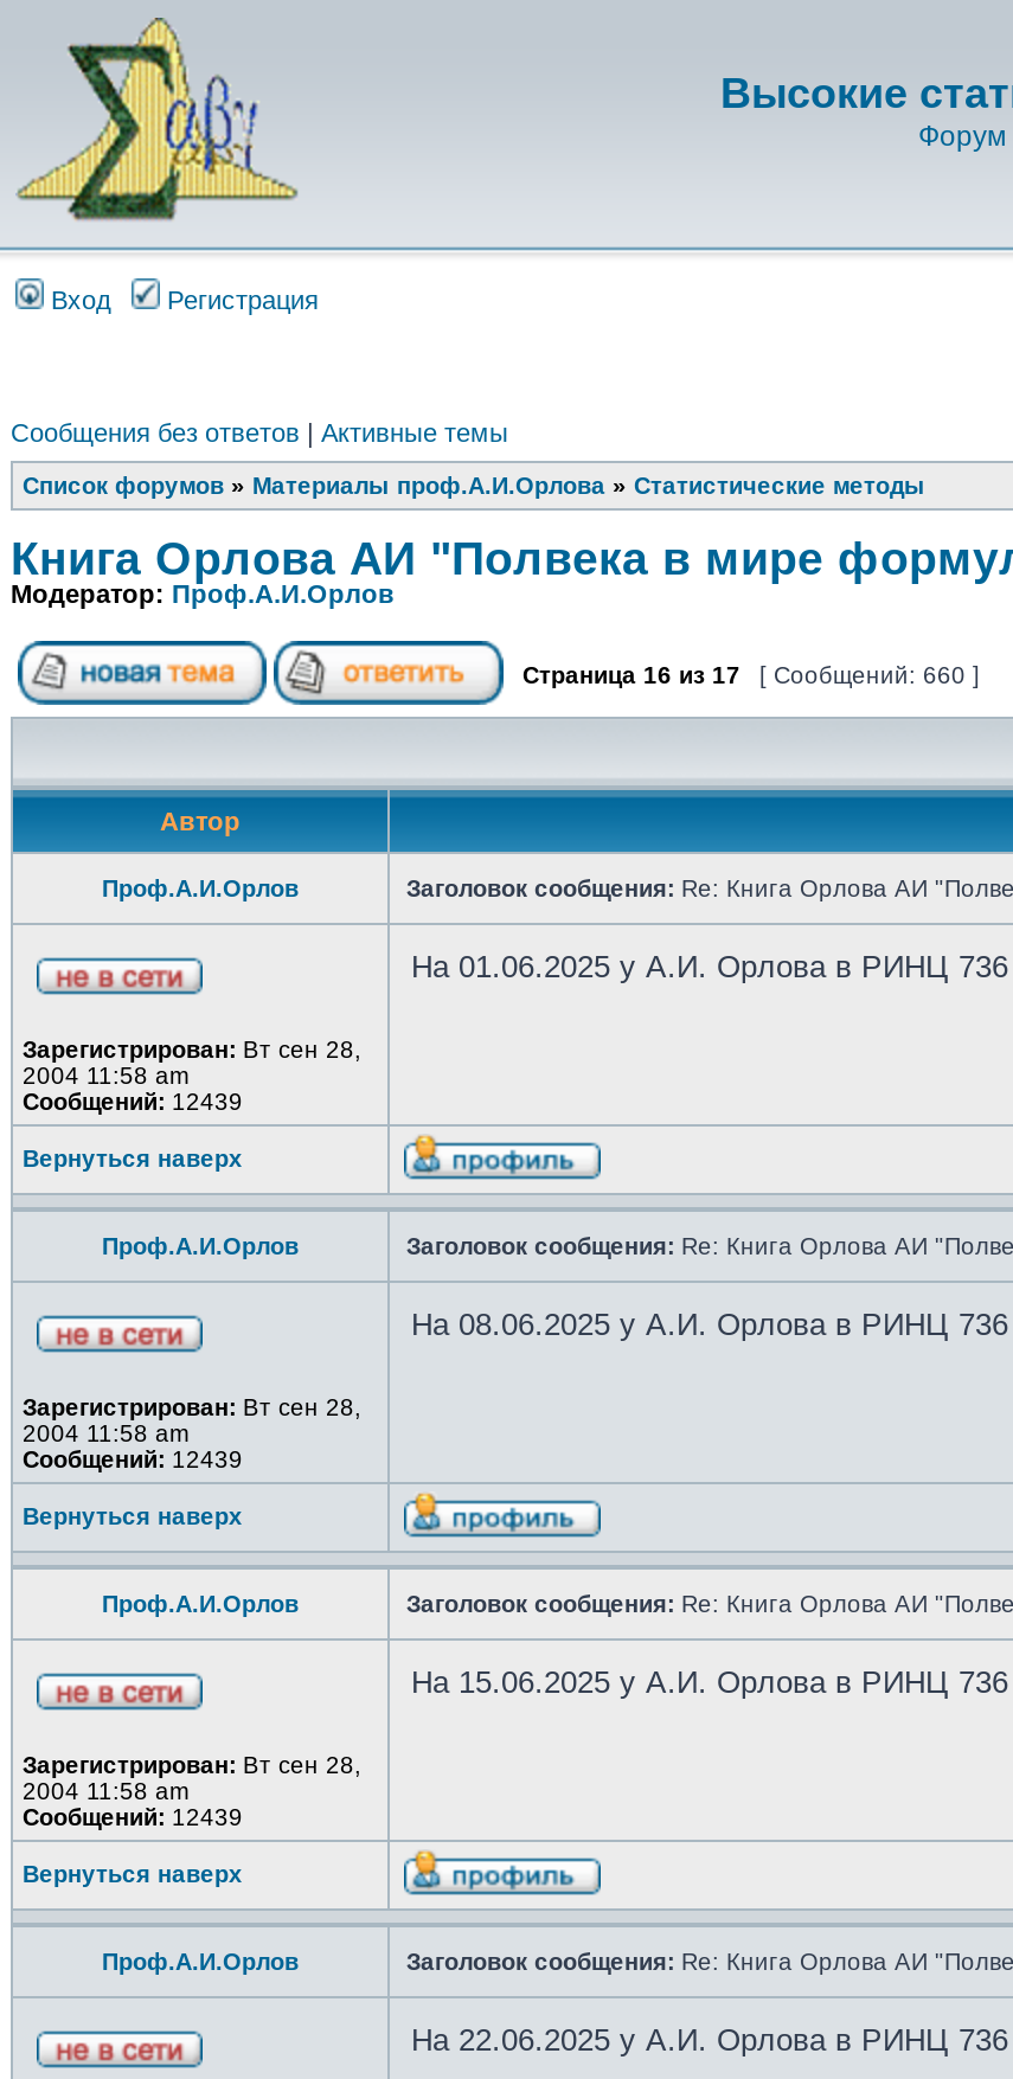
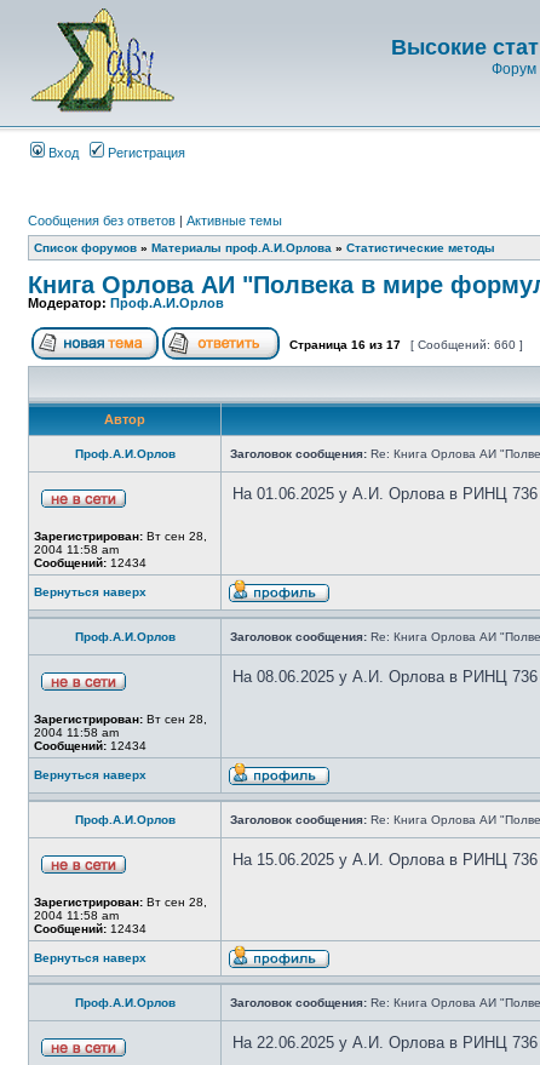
- Сообщений: 12439
+ Сообщений: 12434

- Сообщений: 12439
+ Сообщений: 12434

- Сообщений: 12439
+ Сообщений: 12434
